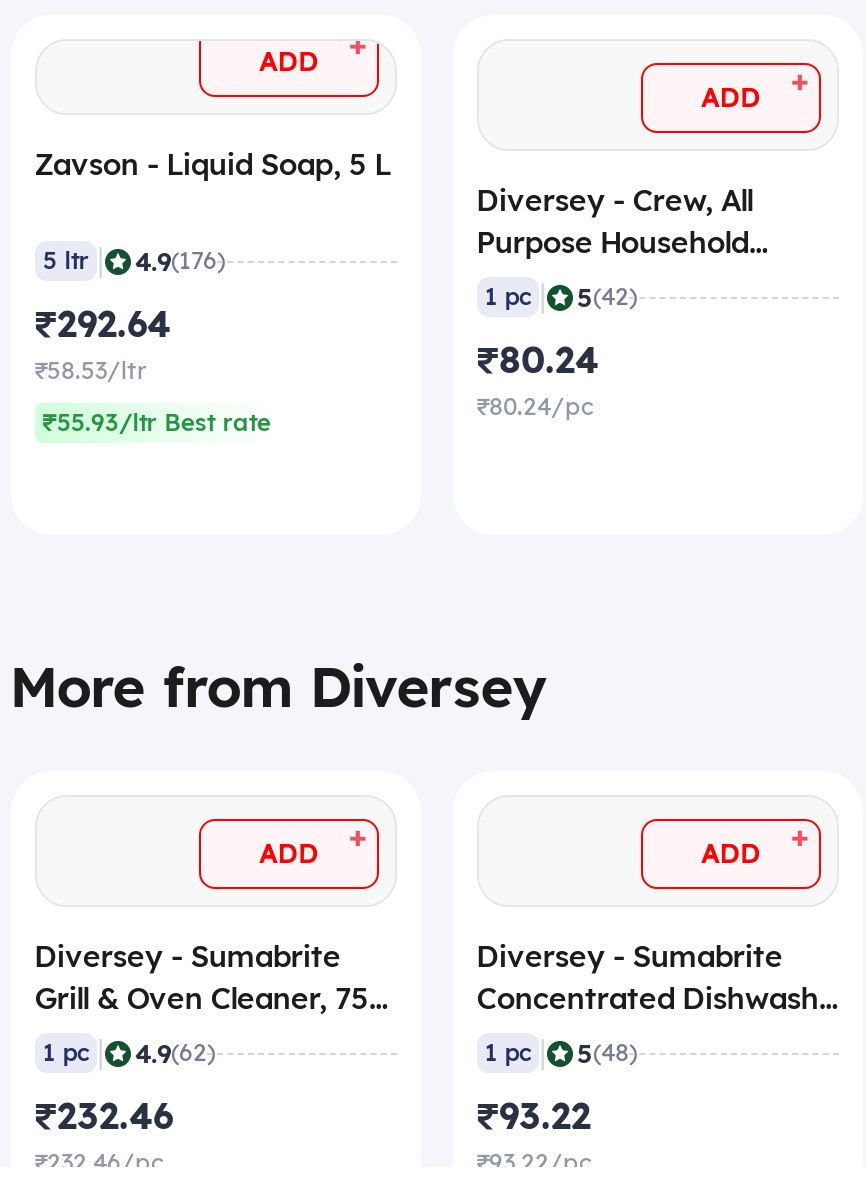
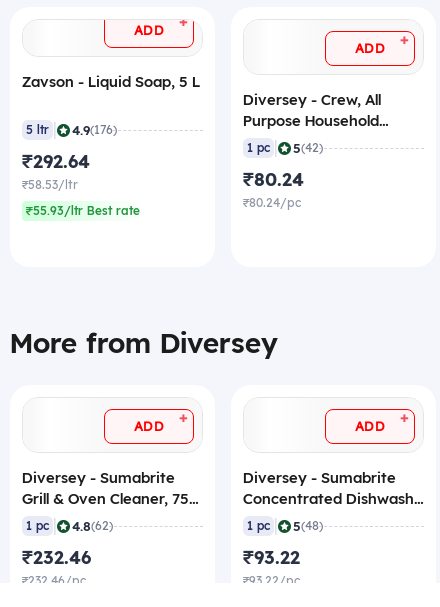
- 4.9(62)
+ 4.8(62)
